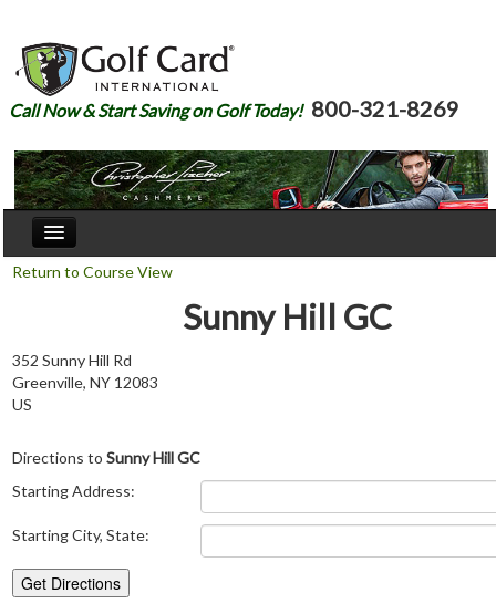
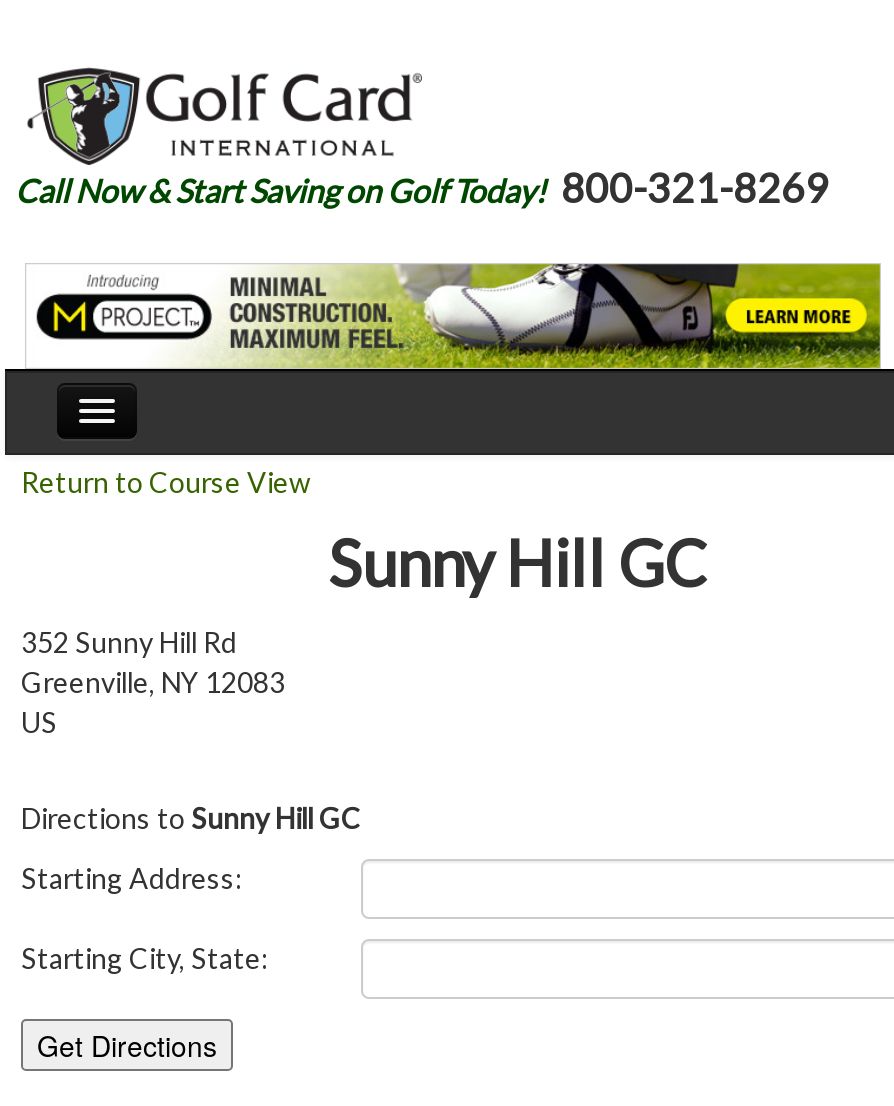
- [image]
+ [image]
